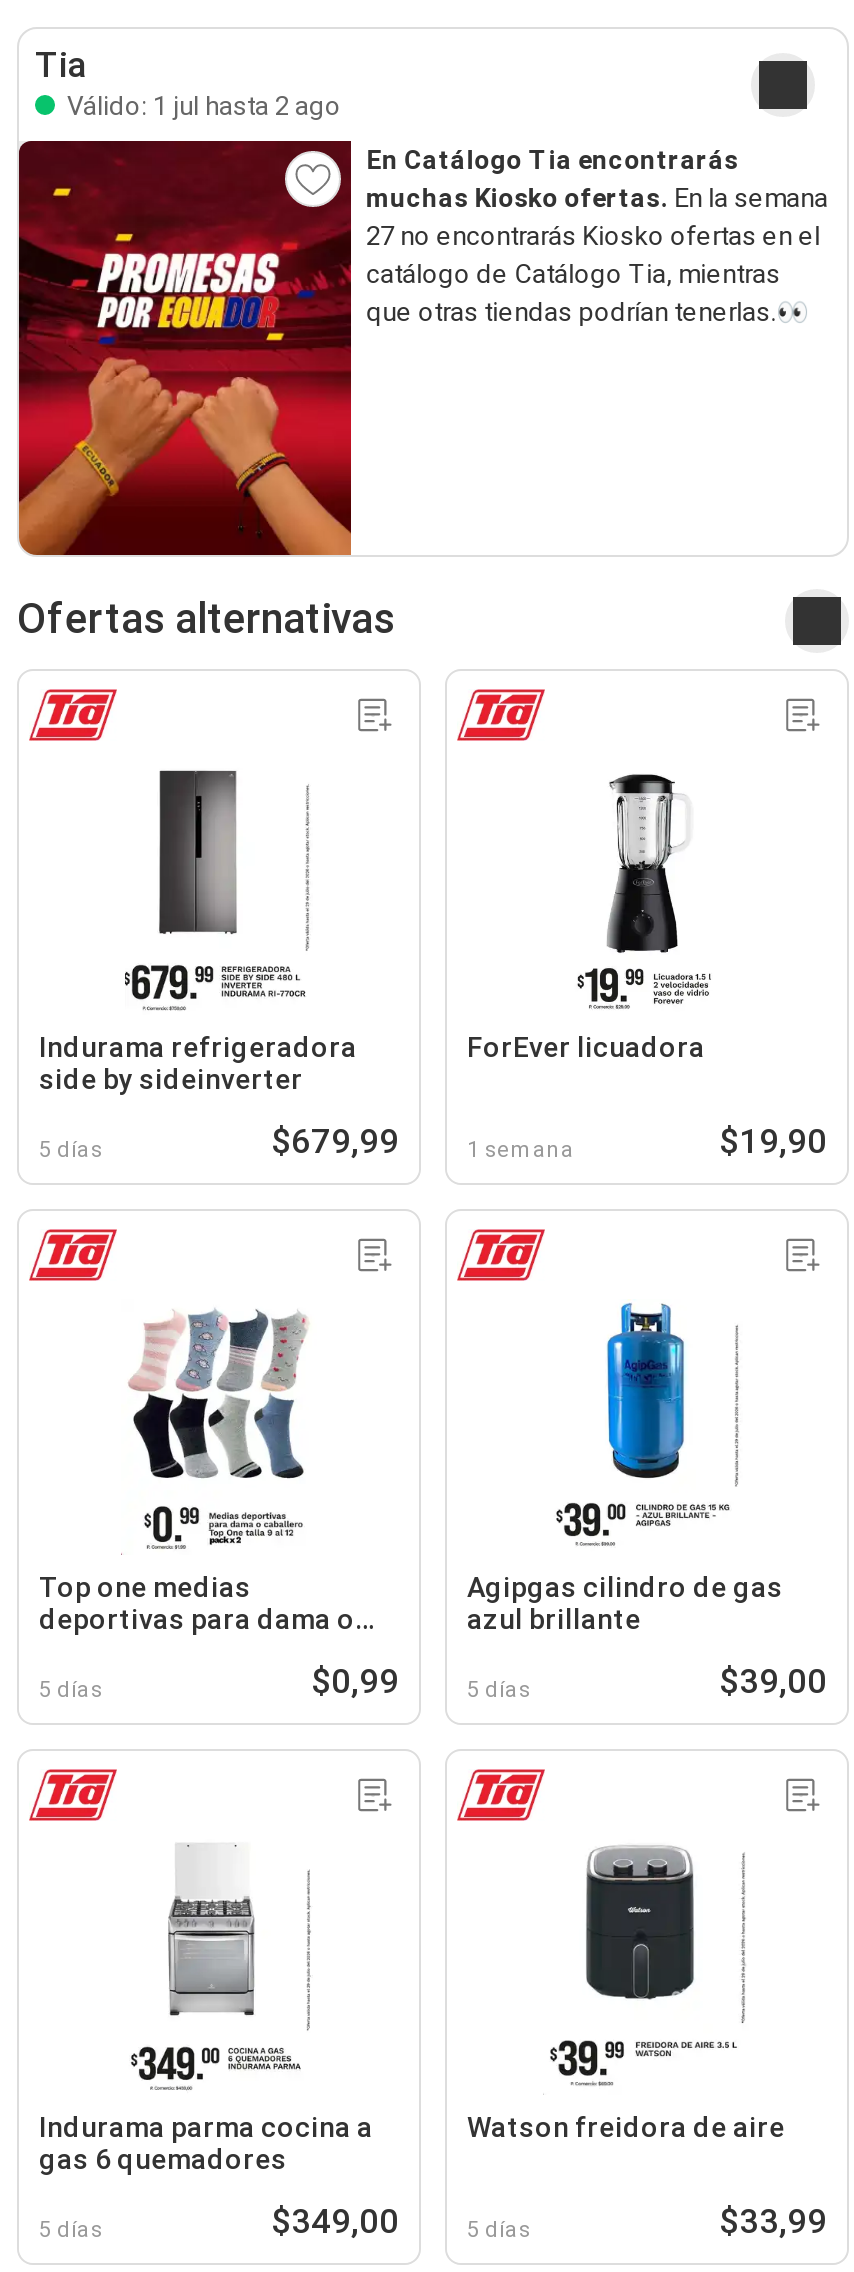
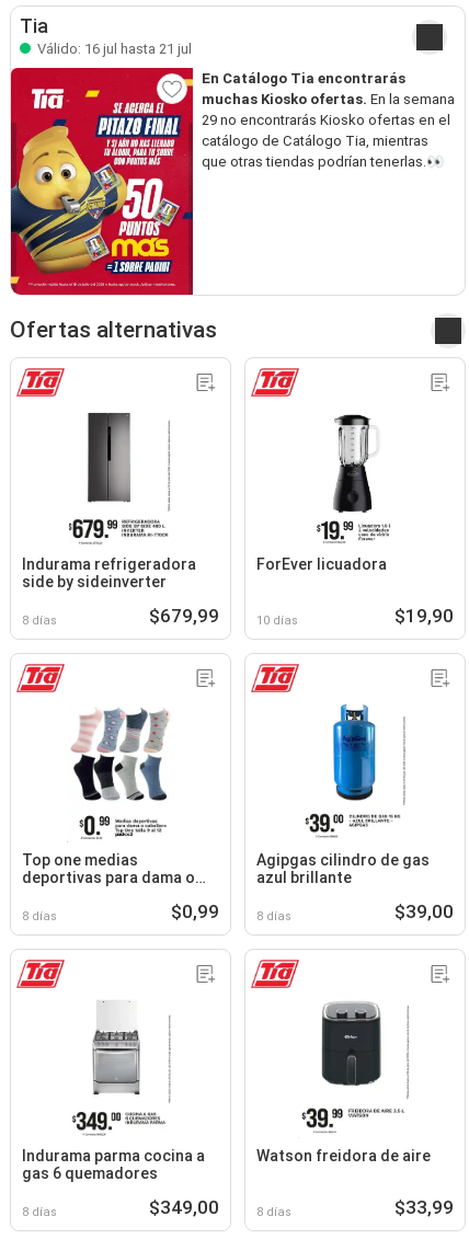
- Válido: 1 jul hasta 2 ago
+ Válido: 16 jul hasta 21 jul

- [image]
- 27 no encontrarás Kiosko ofertas en el
+ [image]
+ 29 no encontrarás Kiosko ofertas en el

- 5 días
+ 8 días

- 1 semana
+ 10 días

- 5 días
+ 8 días

- 5 días
+ 8 días

- 5 días
+ 8 días

- 5 días
+ 8 días
